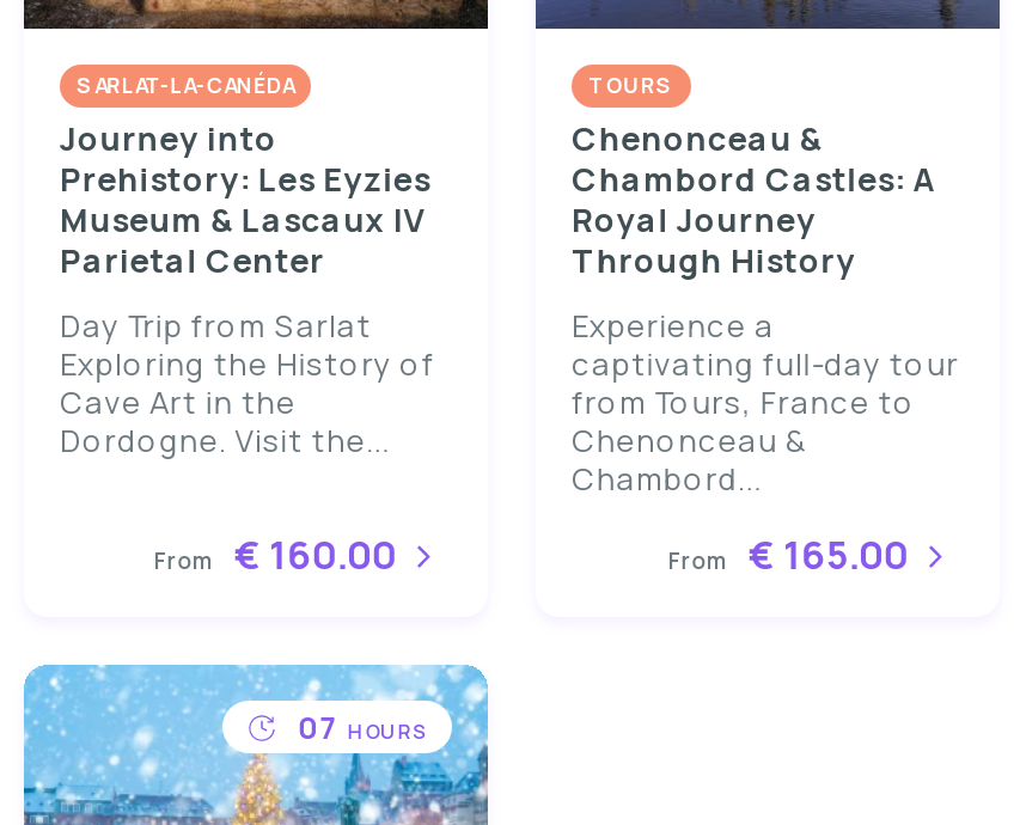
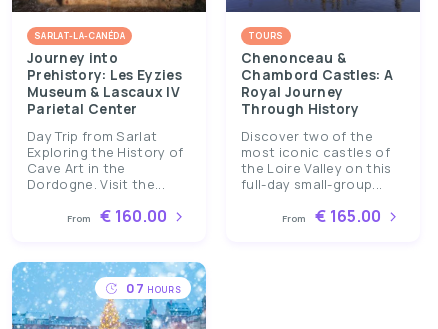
- Experience a
- captivating full-day tour
- from Tours, France to
- Chenonceau &
- Chambord...
+ Discover two of the
+ most iconic castles of
+ the Loire Valley on this
+ full-day small-group...
